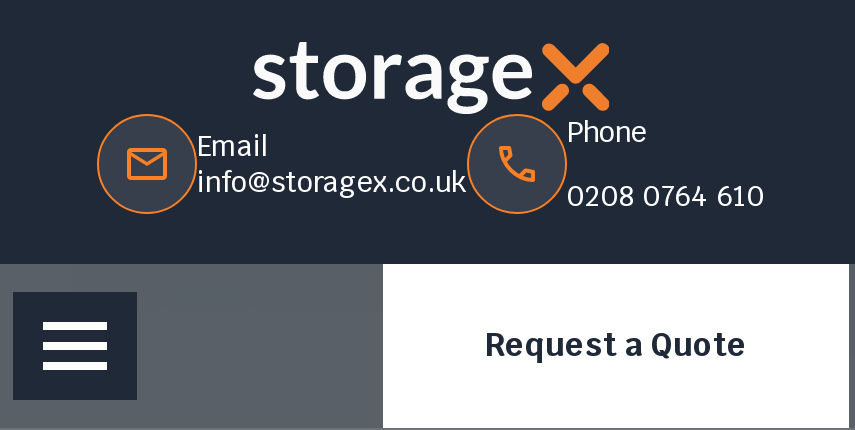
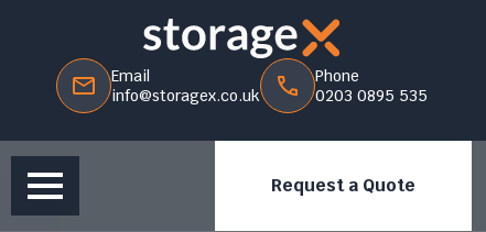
- 0208 0764 610
+ 0203 0895 535
